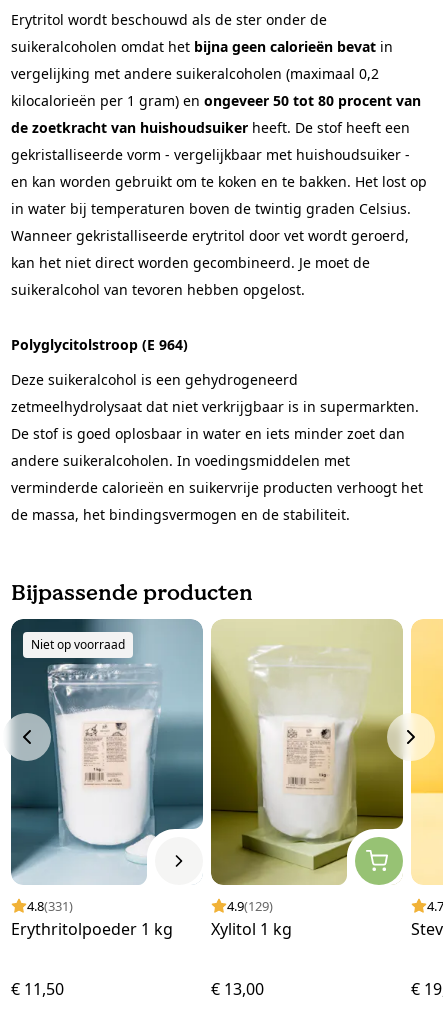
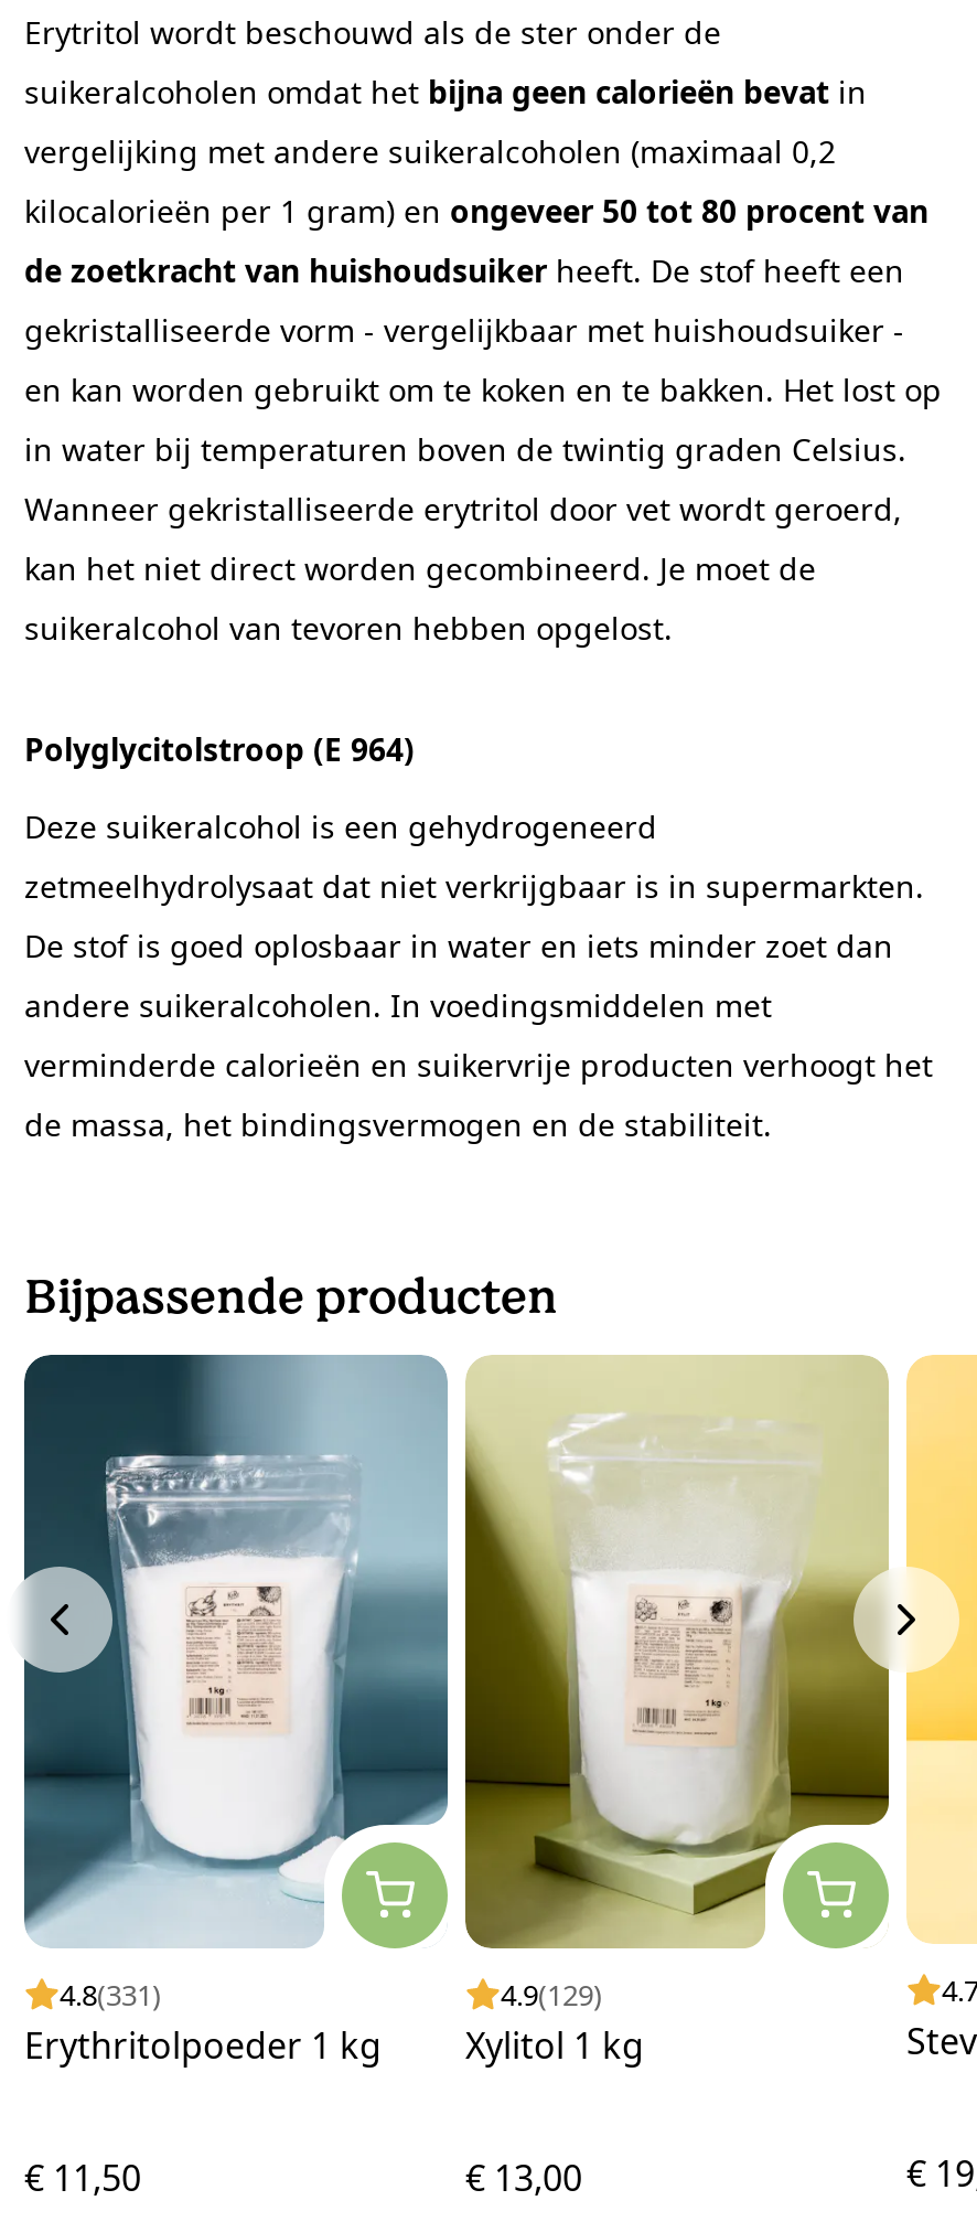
+ [image]

- Niet op voorraad
